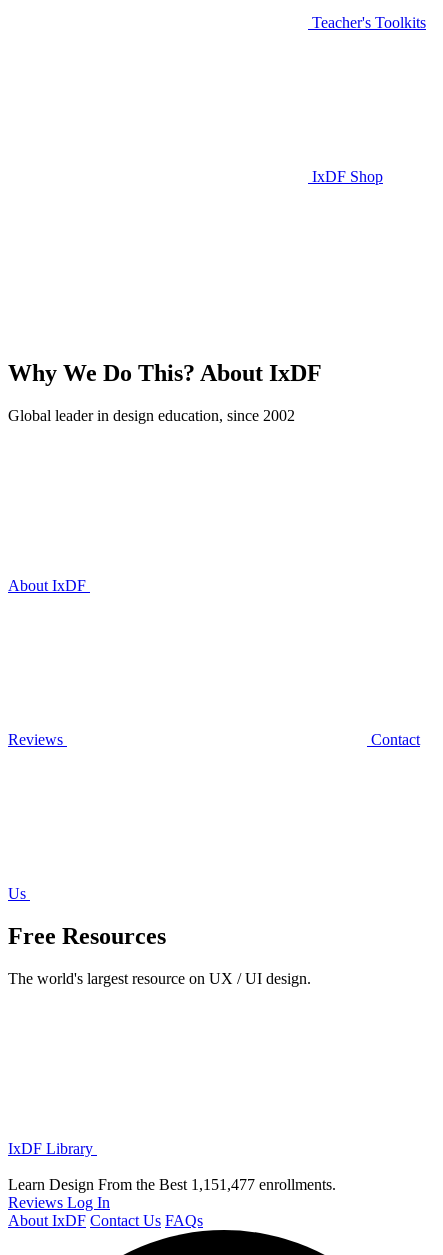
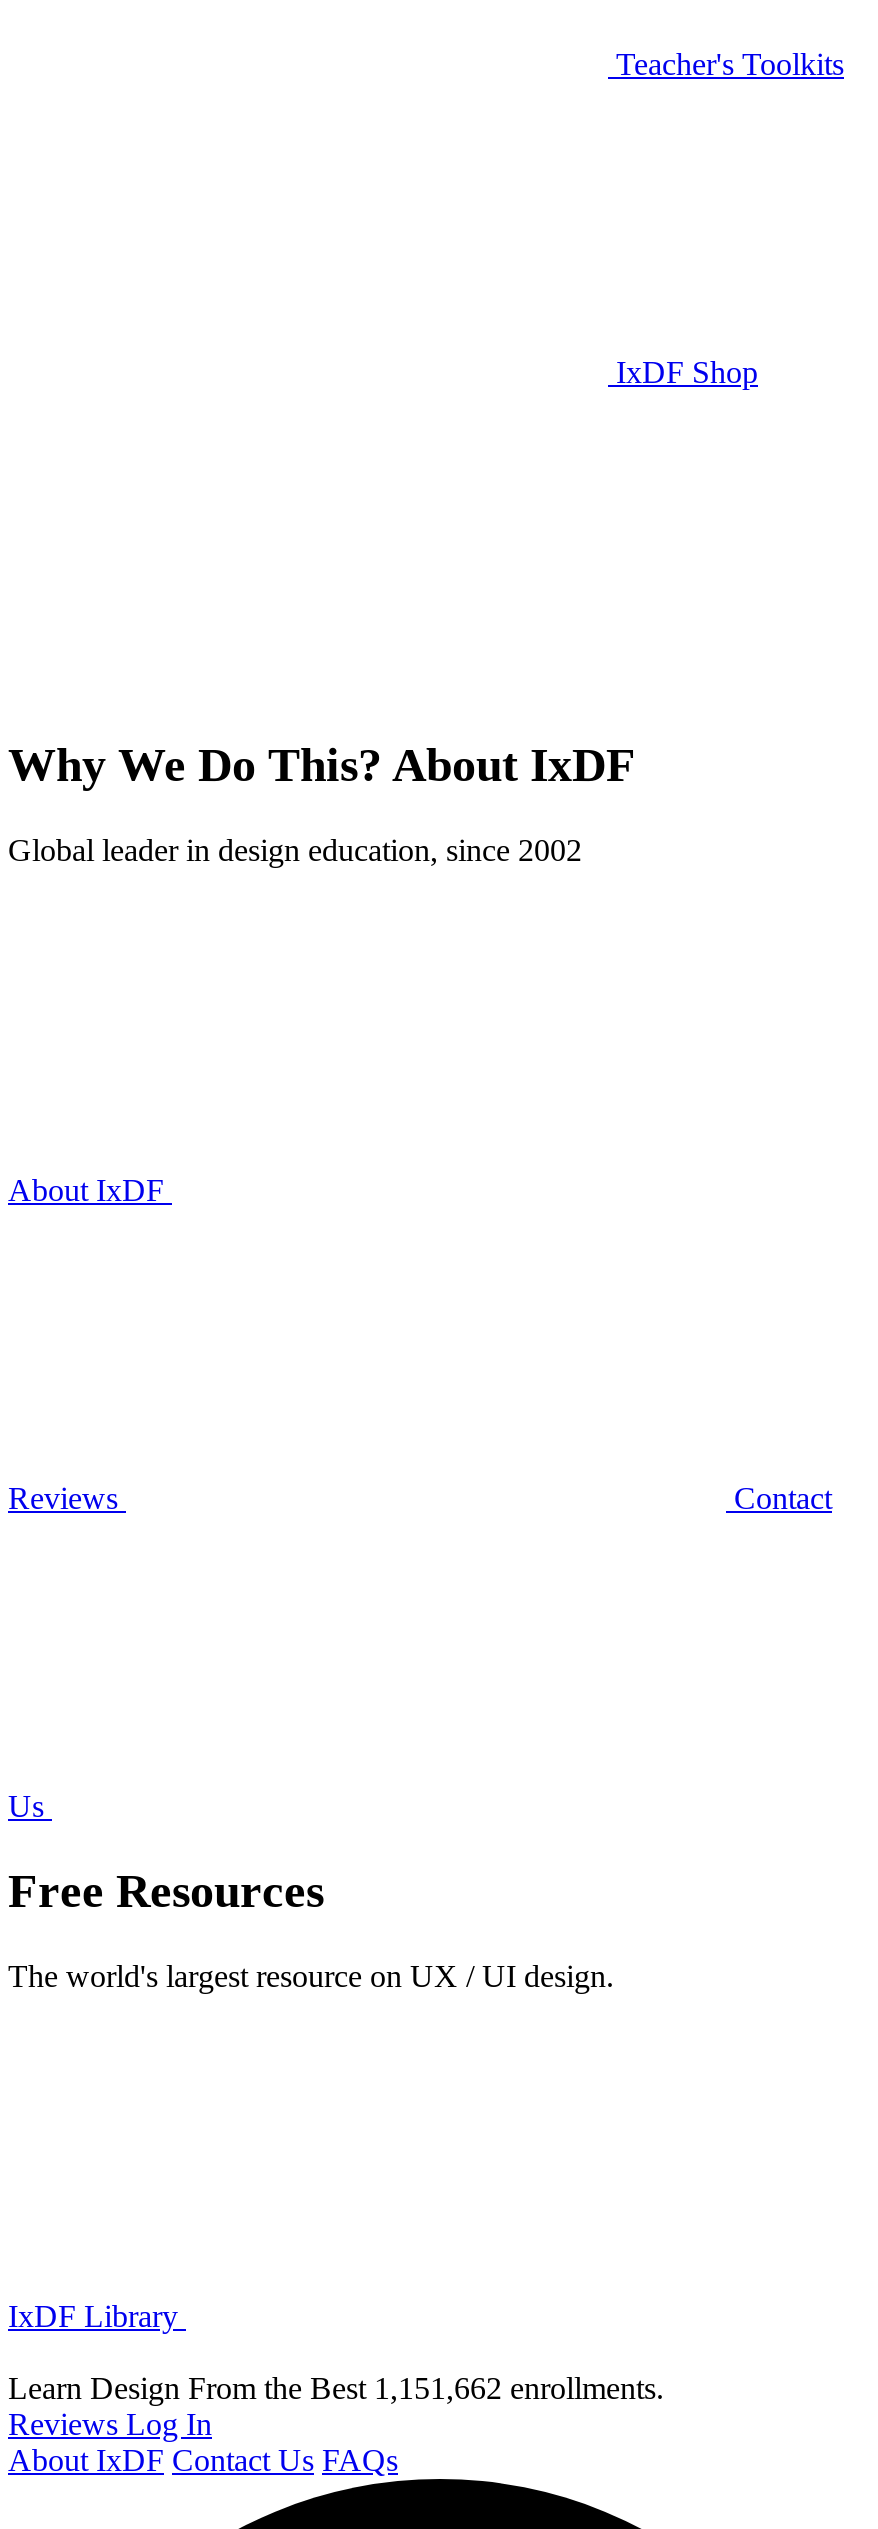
- Learn Design From the Best 1,151,477 enrollments.
+ Learn Design From the Best 1,151,662 enrollments.
